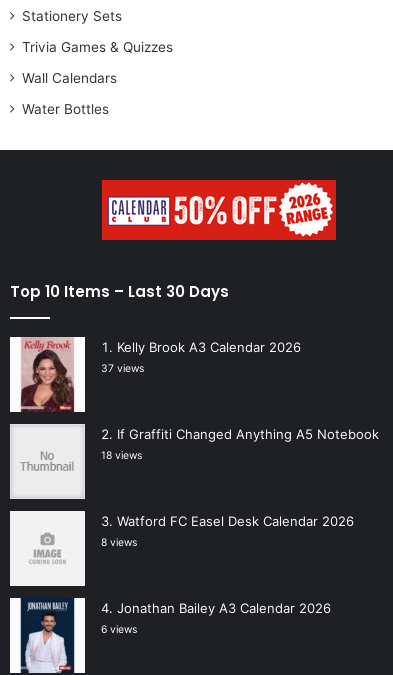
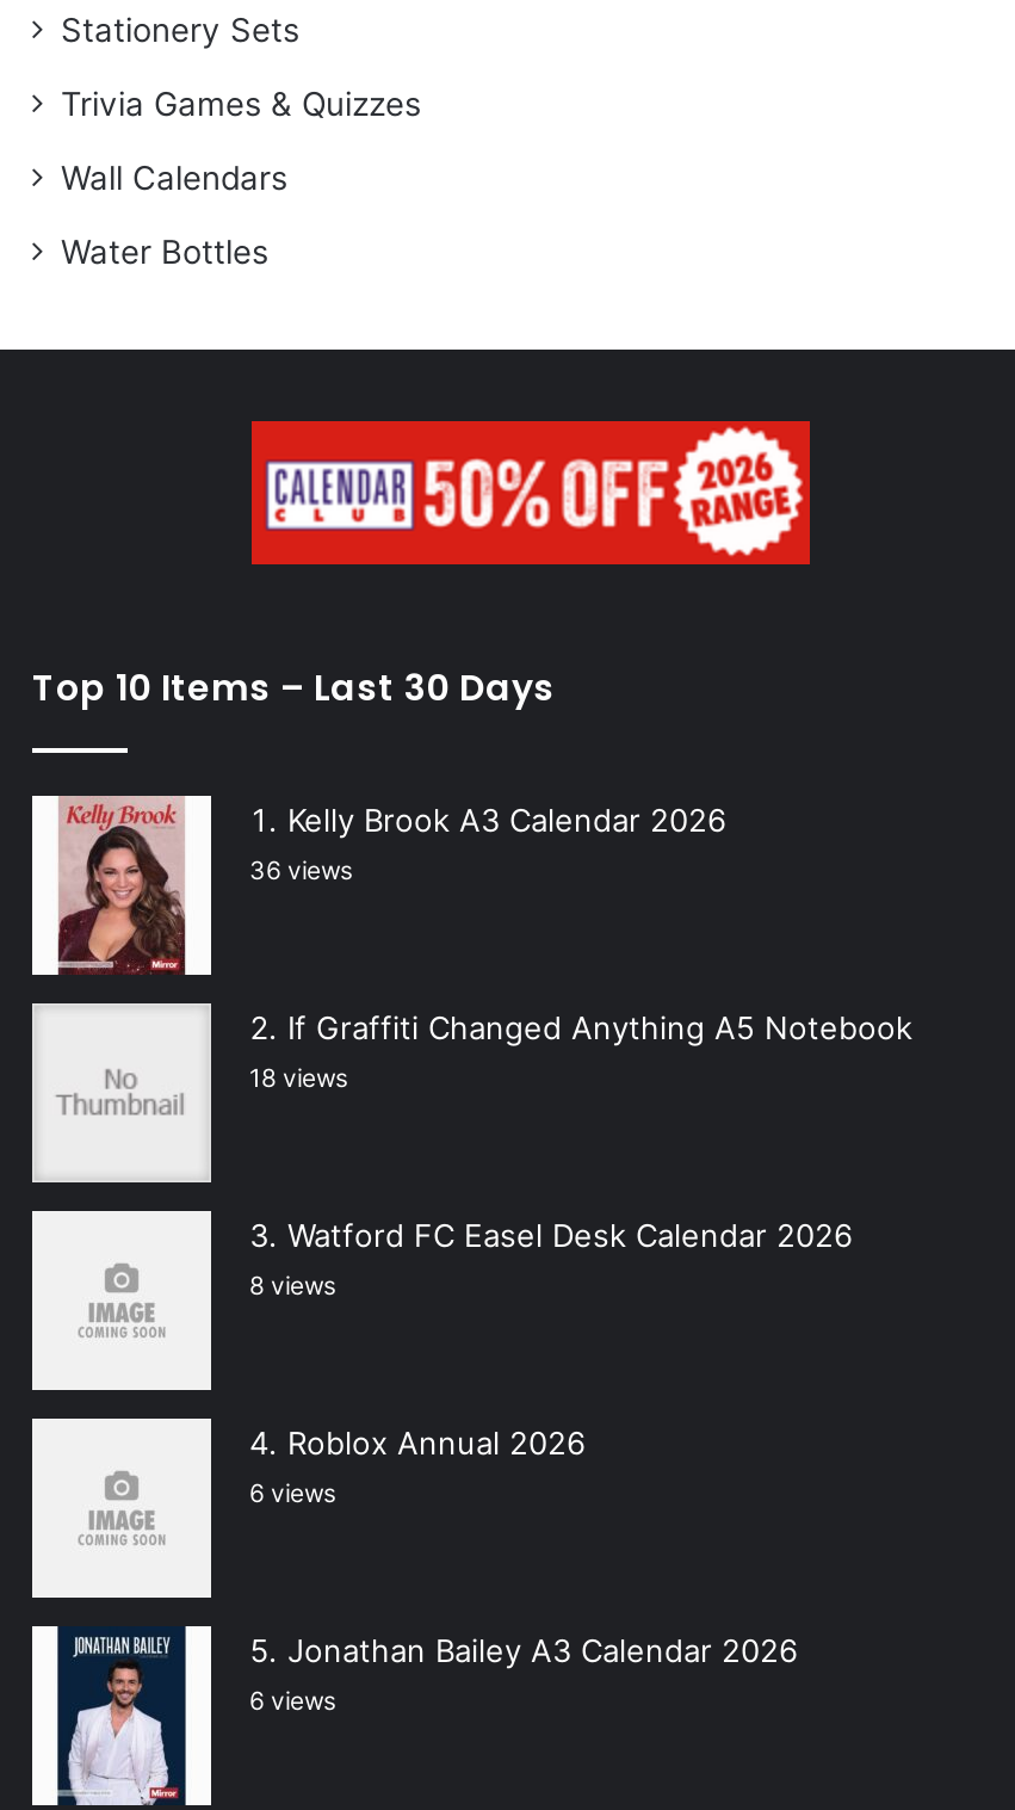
- 37 views
+ 36 views

+ Roblox Annual 2026
+ 6 views
